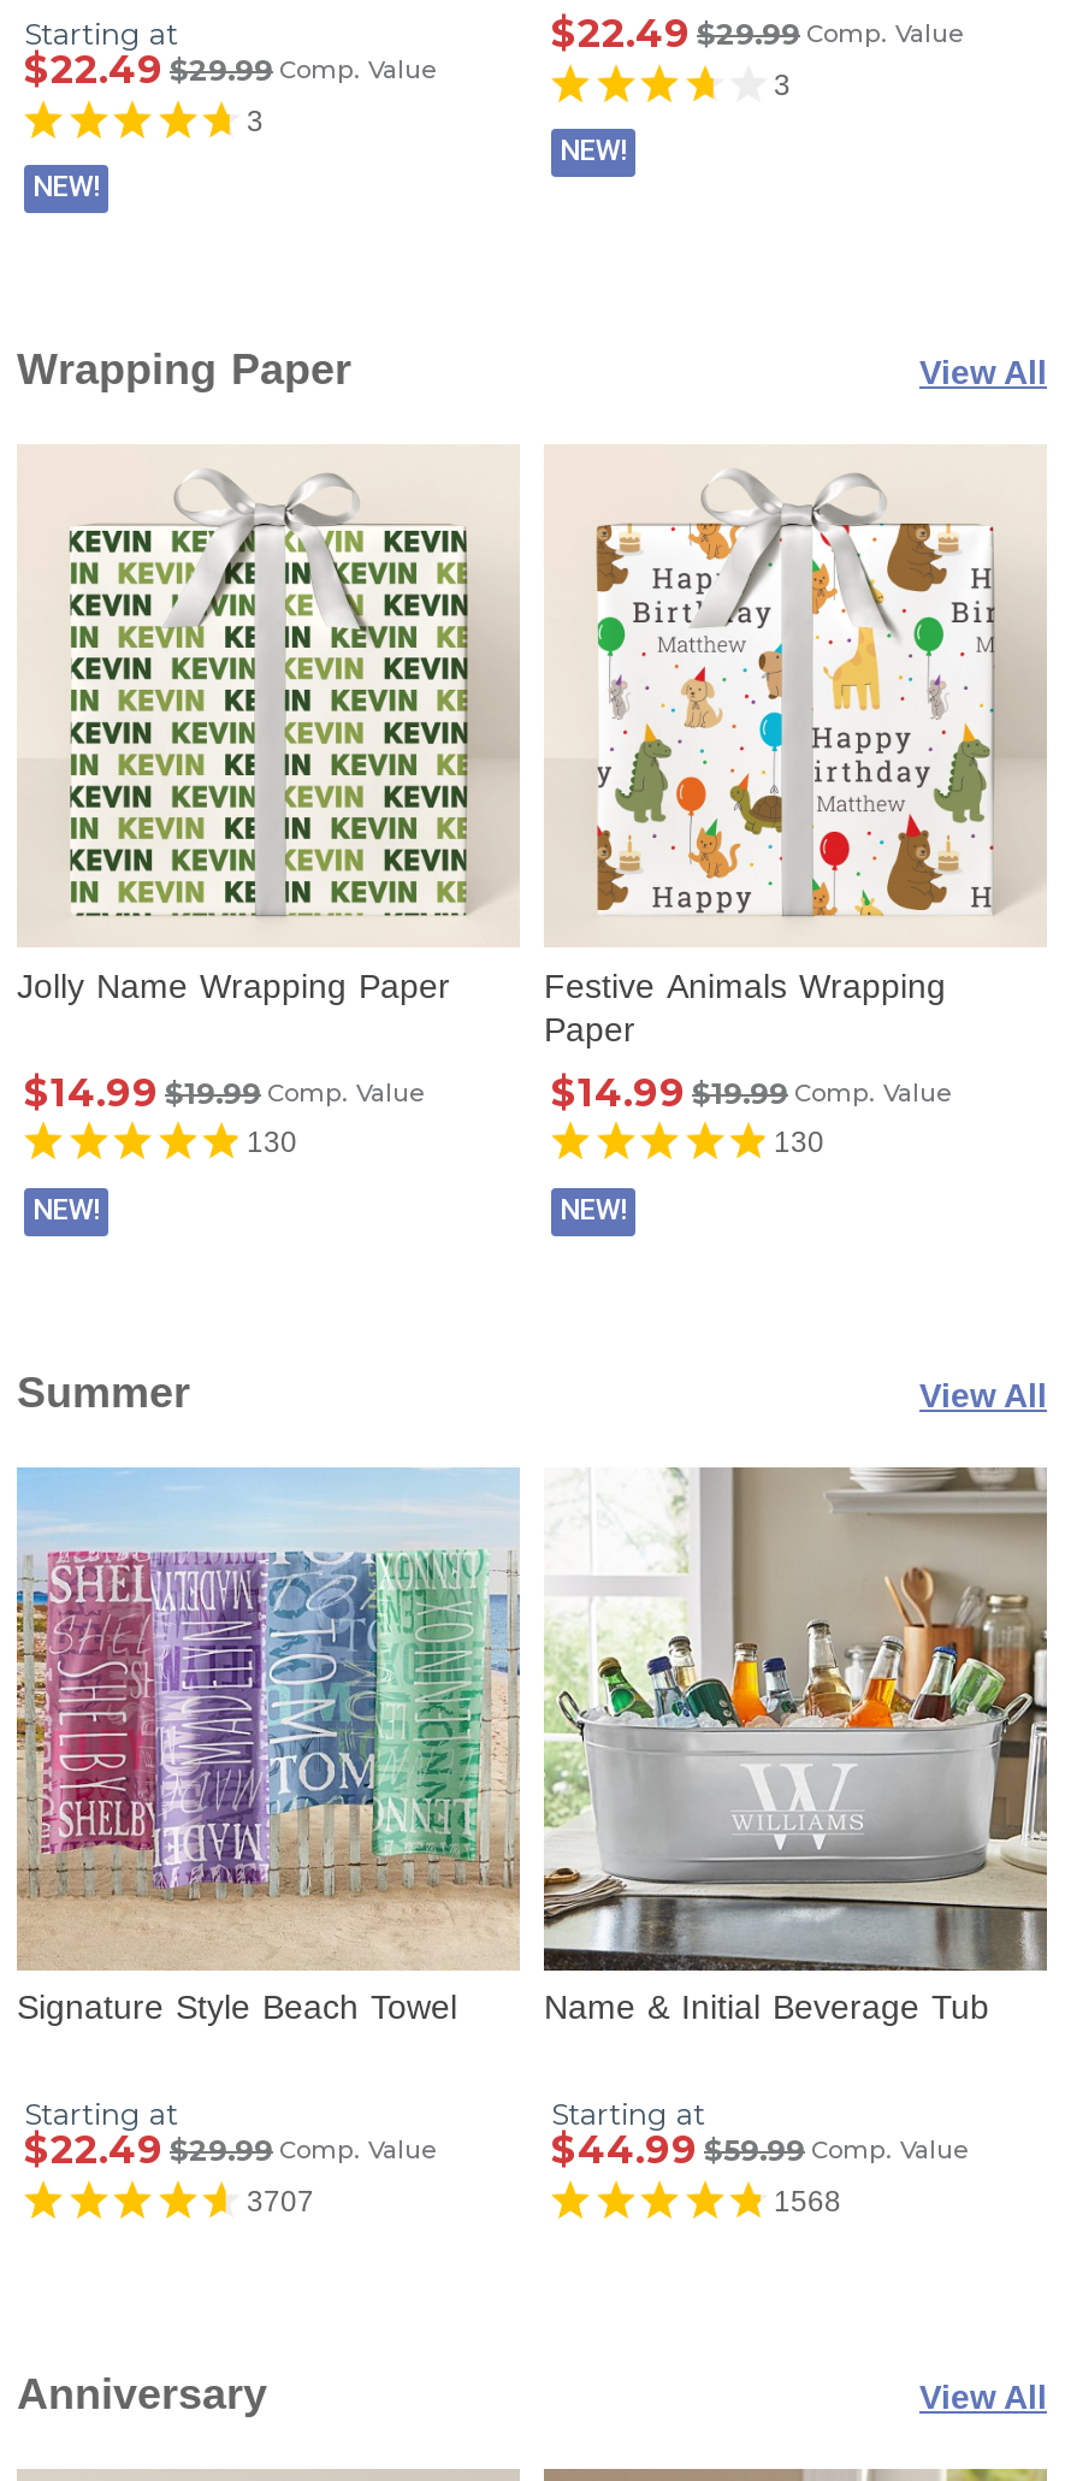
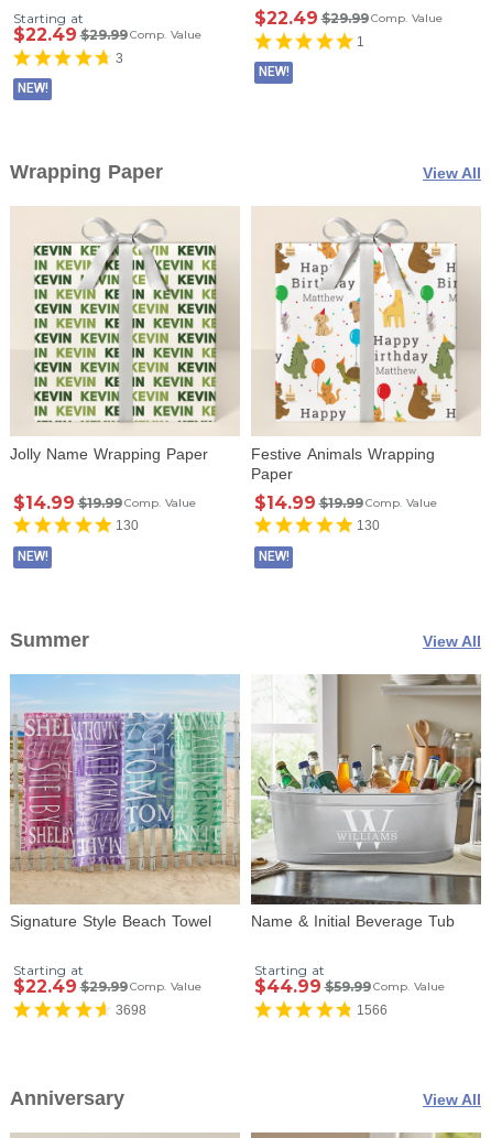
- 3
+ 1

- 3707
+ 3698

- 1568
+ 1566
